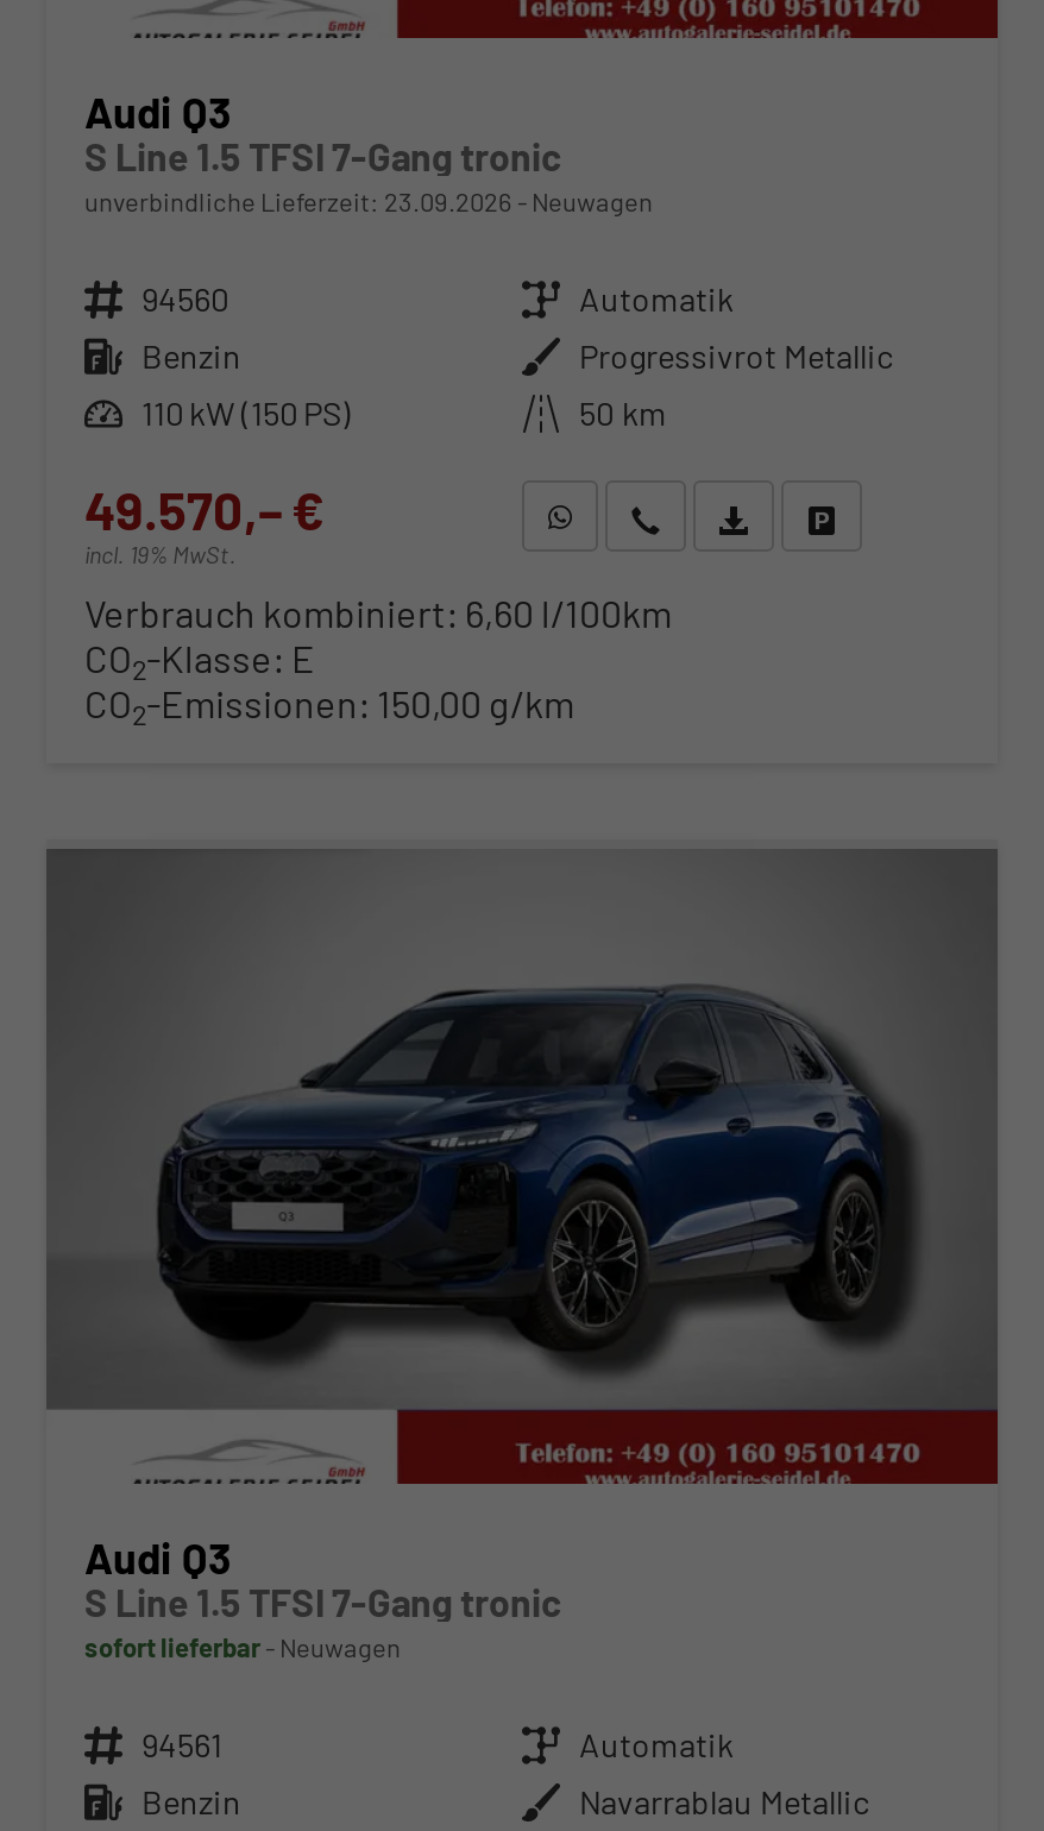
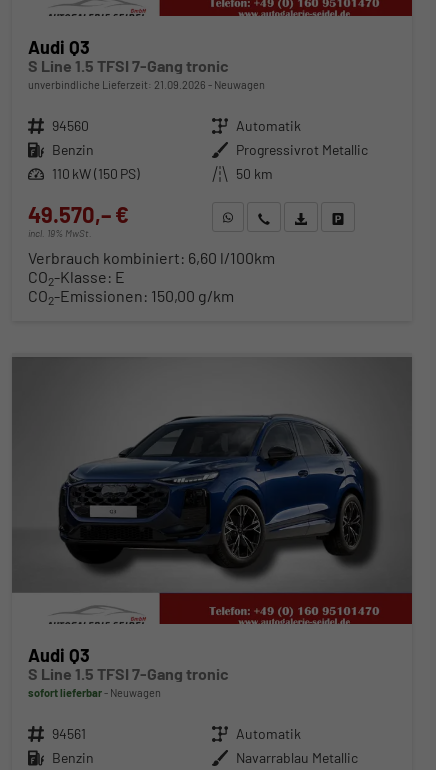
- unverbindliche Lieferzeit: 23.09.2026 Neuwagen
+ unverbindliche Lieferzeit: 21.09.2026 Neuwagen
